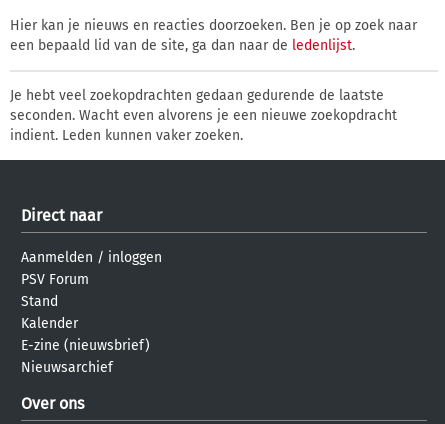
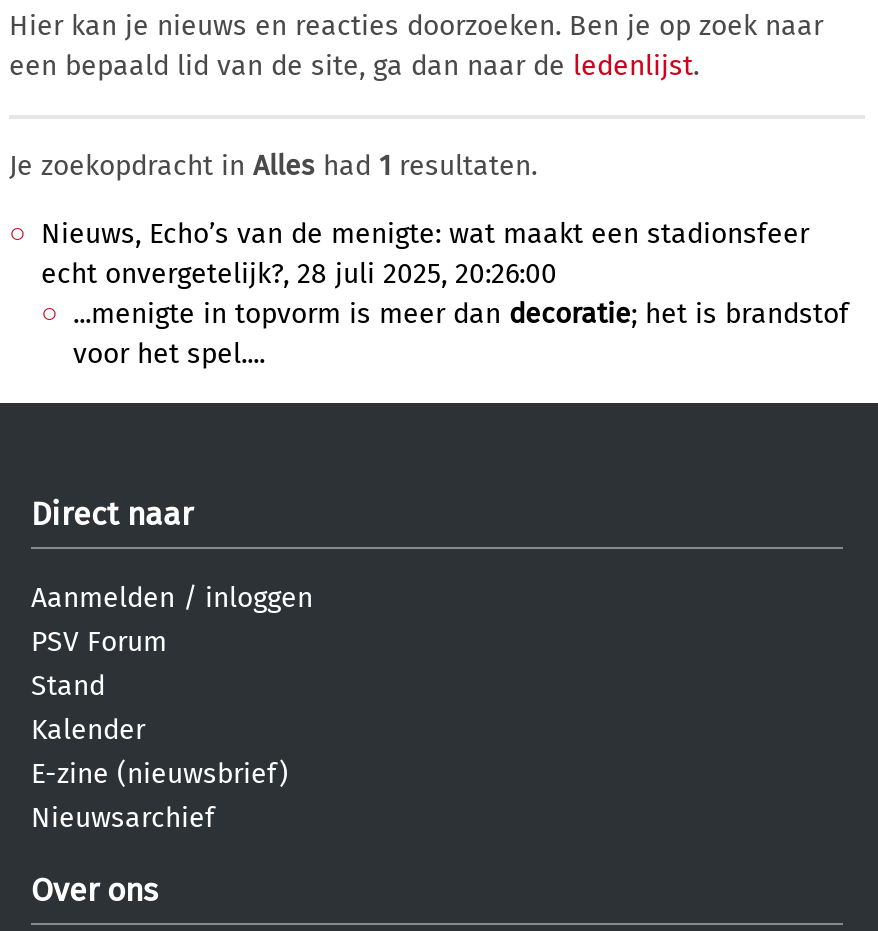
- Je hebt veel zoekopdrachten gedaan gedurende de laatste
- seconden. Wacht even alvorens je een nieuwe zoekopdracht
- indient. Leden kunnen vaker zoeken.
+ Je zoekopdracht in Alles had 1 resultaten.
+ Nieuws, Echo’s van de menigte: wat maakt een stadionsfeer
+ echt onvergetelijk?, 28 juli 2025, 20:26:00
+ ...menigte in topvorm is meer dan decoratie; het is brandstof
+ voor het spel....
